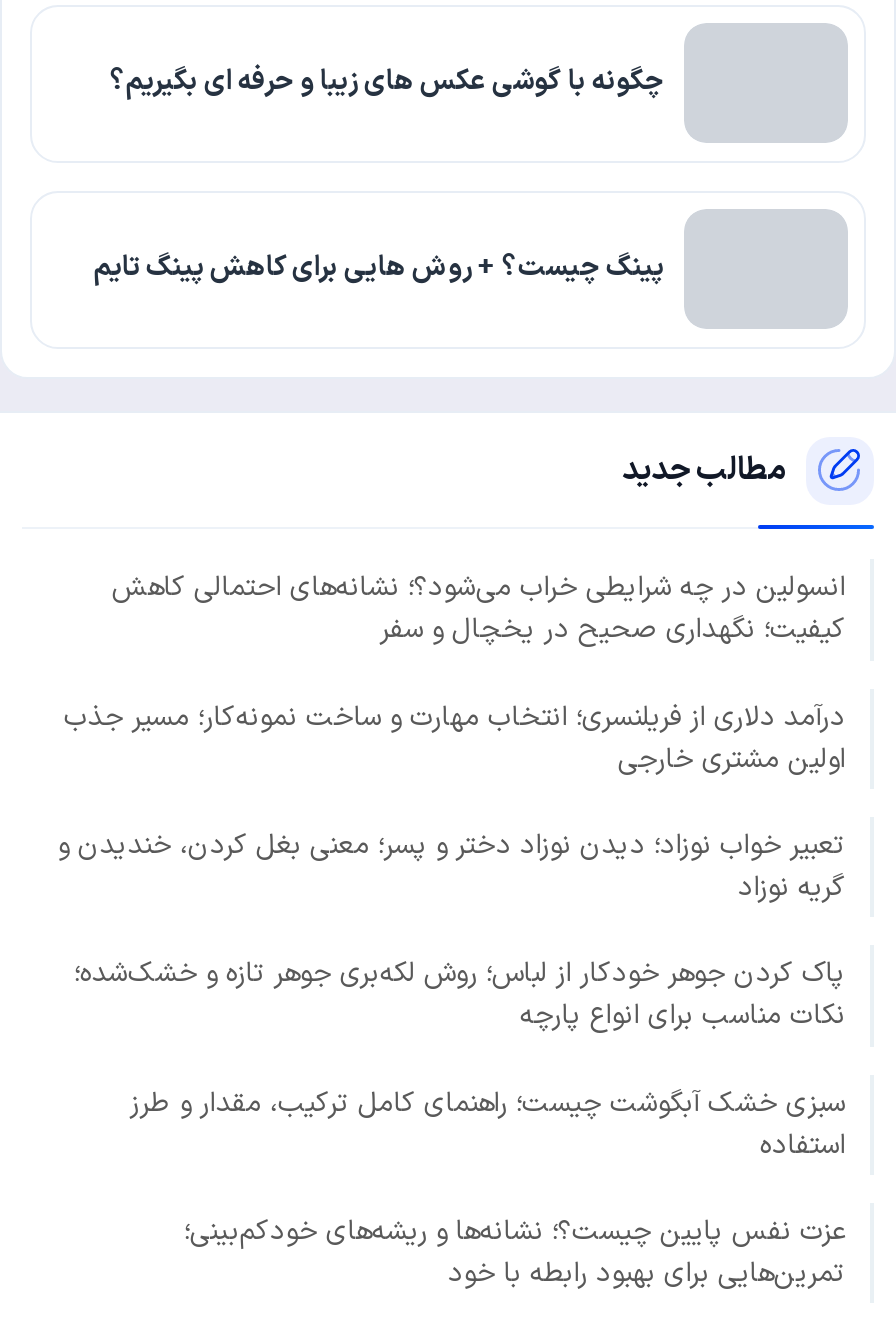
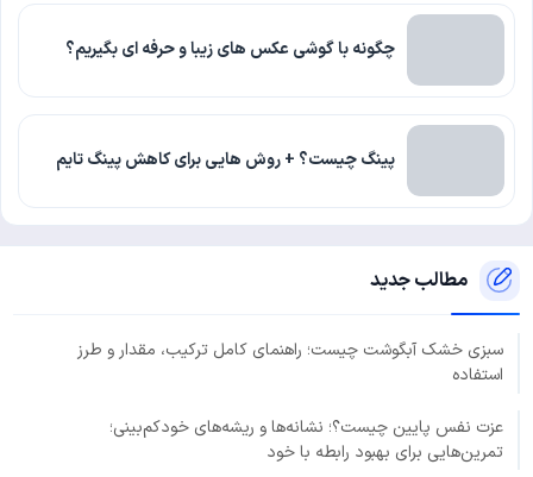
- انسولین در چه شرایطی خراب می‌شود؟؛ نشانه‌های احتمالی کاهش
- کیفیت؛ نگهداری صحیح در یخچال و سفر
- درآمد دلاری از فریلنسری؛ انتخاب مهارت و ساخت نمونه‌کار؛ مسیر جذب
- اولین مشتری خارجی
- تعبیر خواب نوزاد؛ دیدن نوزاد دختر و پسر؛ معنی بغل کردن، خندیدن و
- گریه نوزاد
- پاک کردن جوهر خودکار از لباس؛ روش لکه‌بری جوهر تازه و خشک‌شده؛
- نکات مناسب برای انواع پارچه
